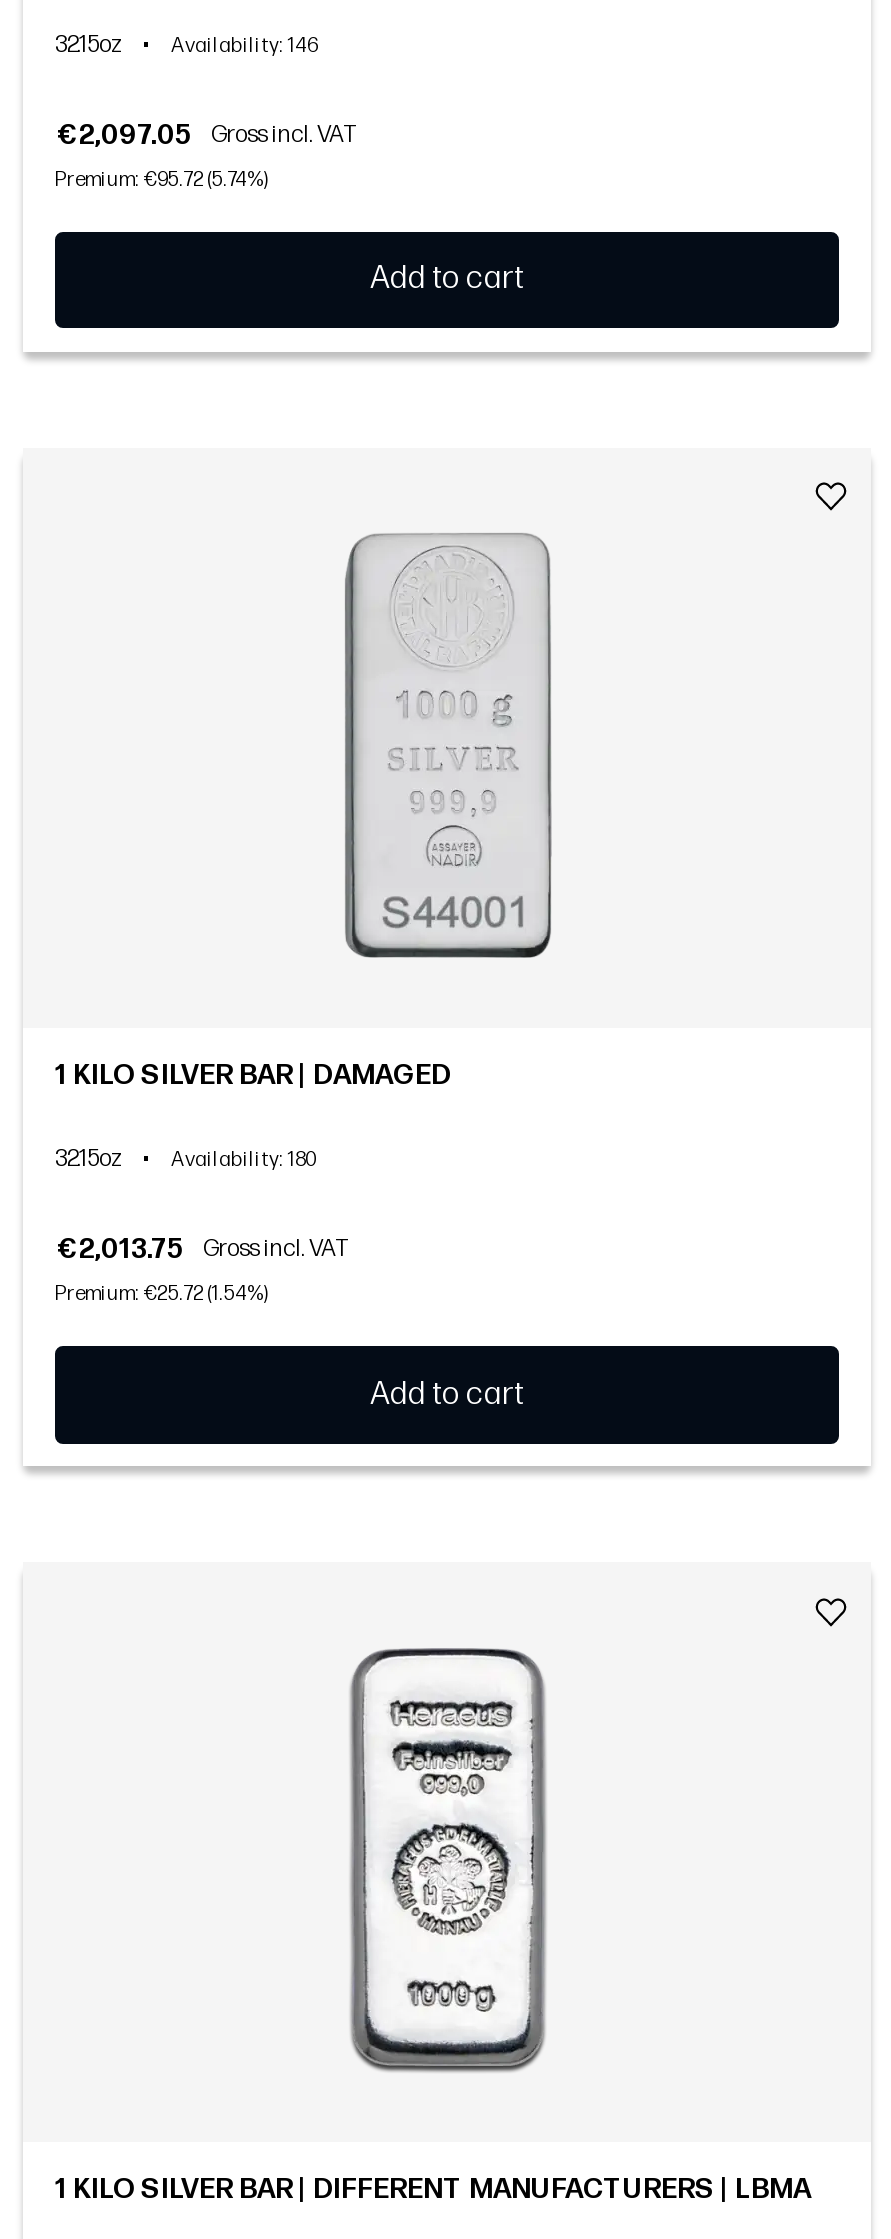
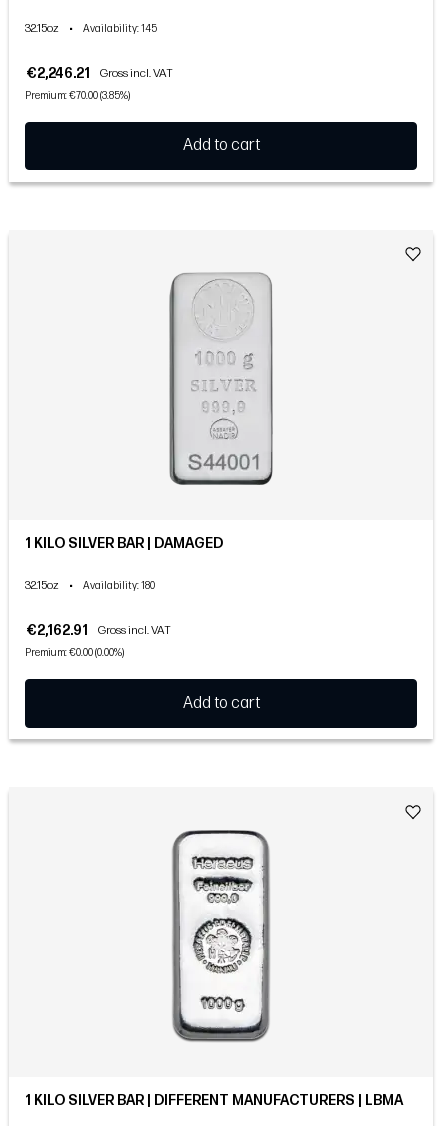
- Availability: 146
+ Availability: 145

- €2,097.05 Gross incl. VAT
+ €2,246.21 Gross incl. VAT

- Premium: €95.72 (5.74%)
+ Premium: €70.00 (3.85%)

- €2,013.75 Gross incl. VAT
+ €2,162.91 Gross incl. VAT

- Premium: €25.72 (1.54%)
+ Premium: €0.00 (0.00%)
